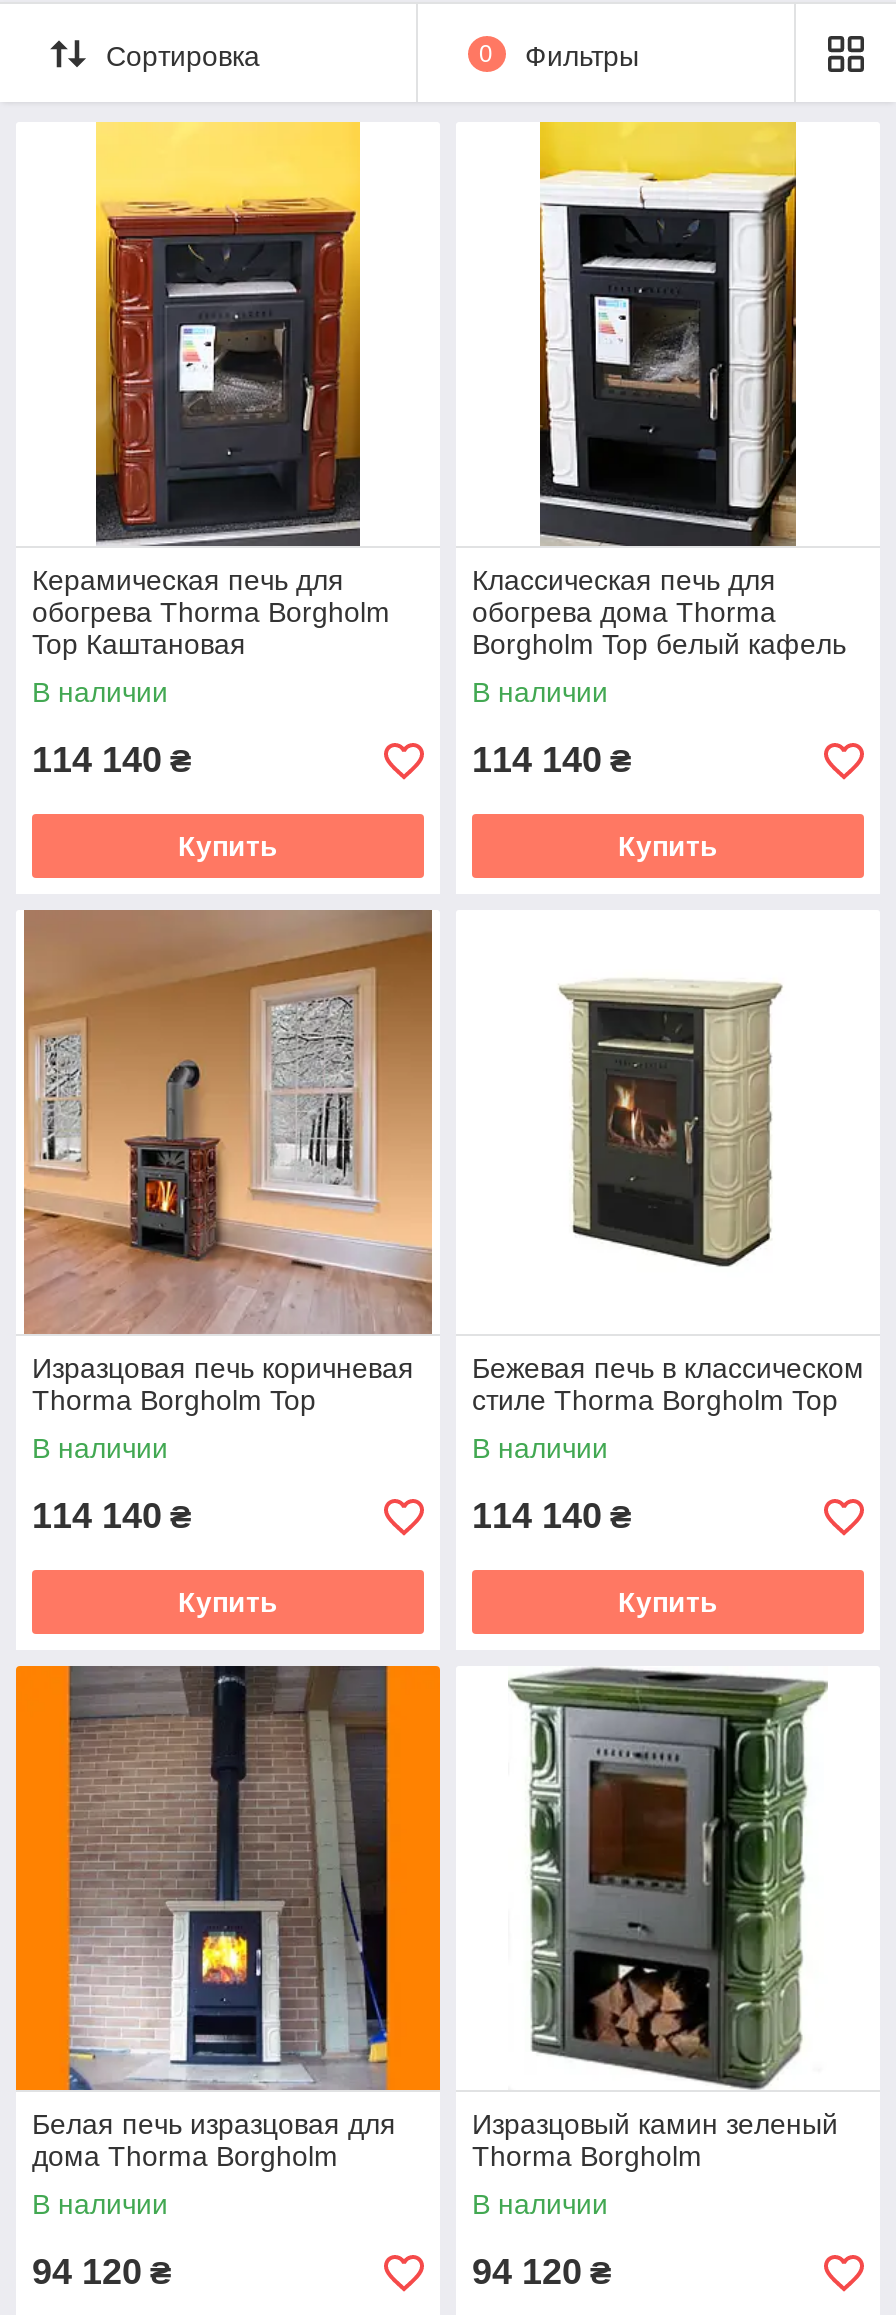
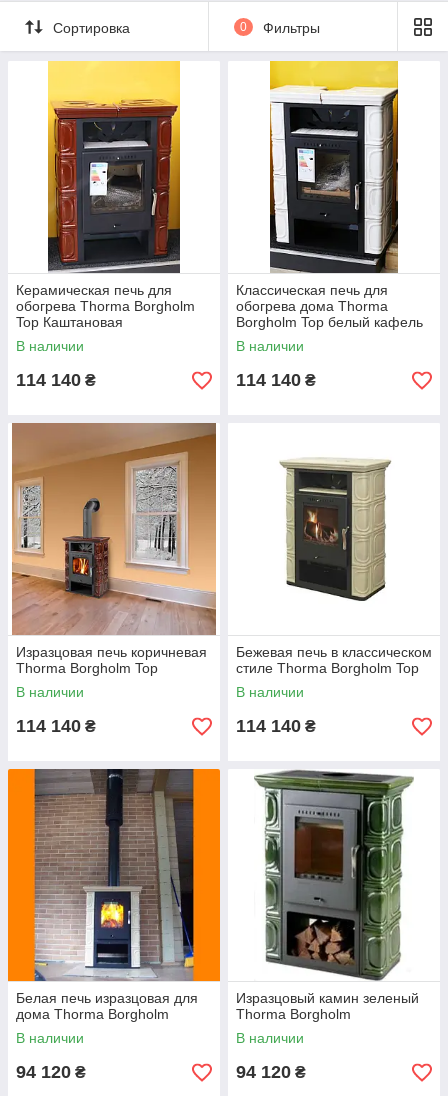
- Купить

- Купить

- Купить

- Купить
